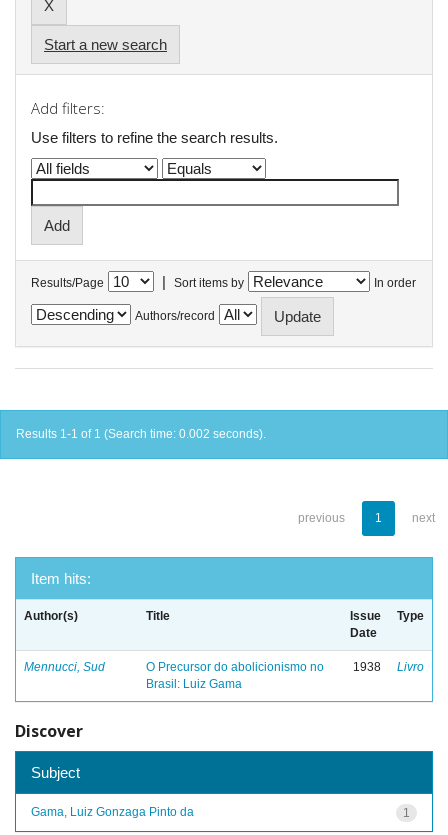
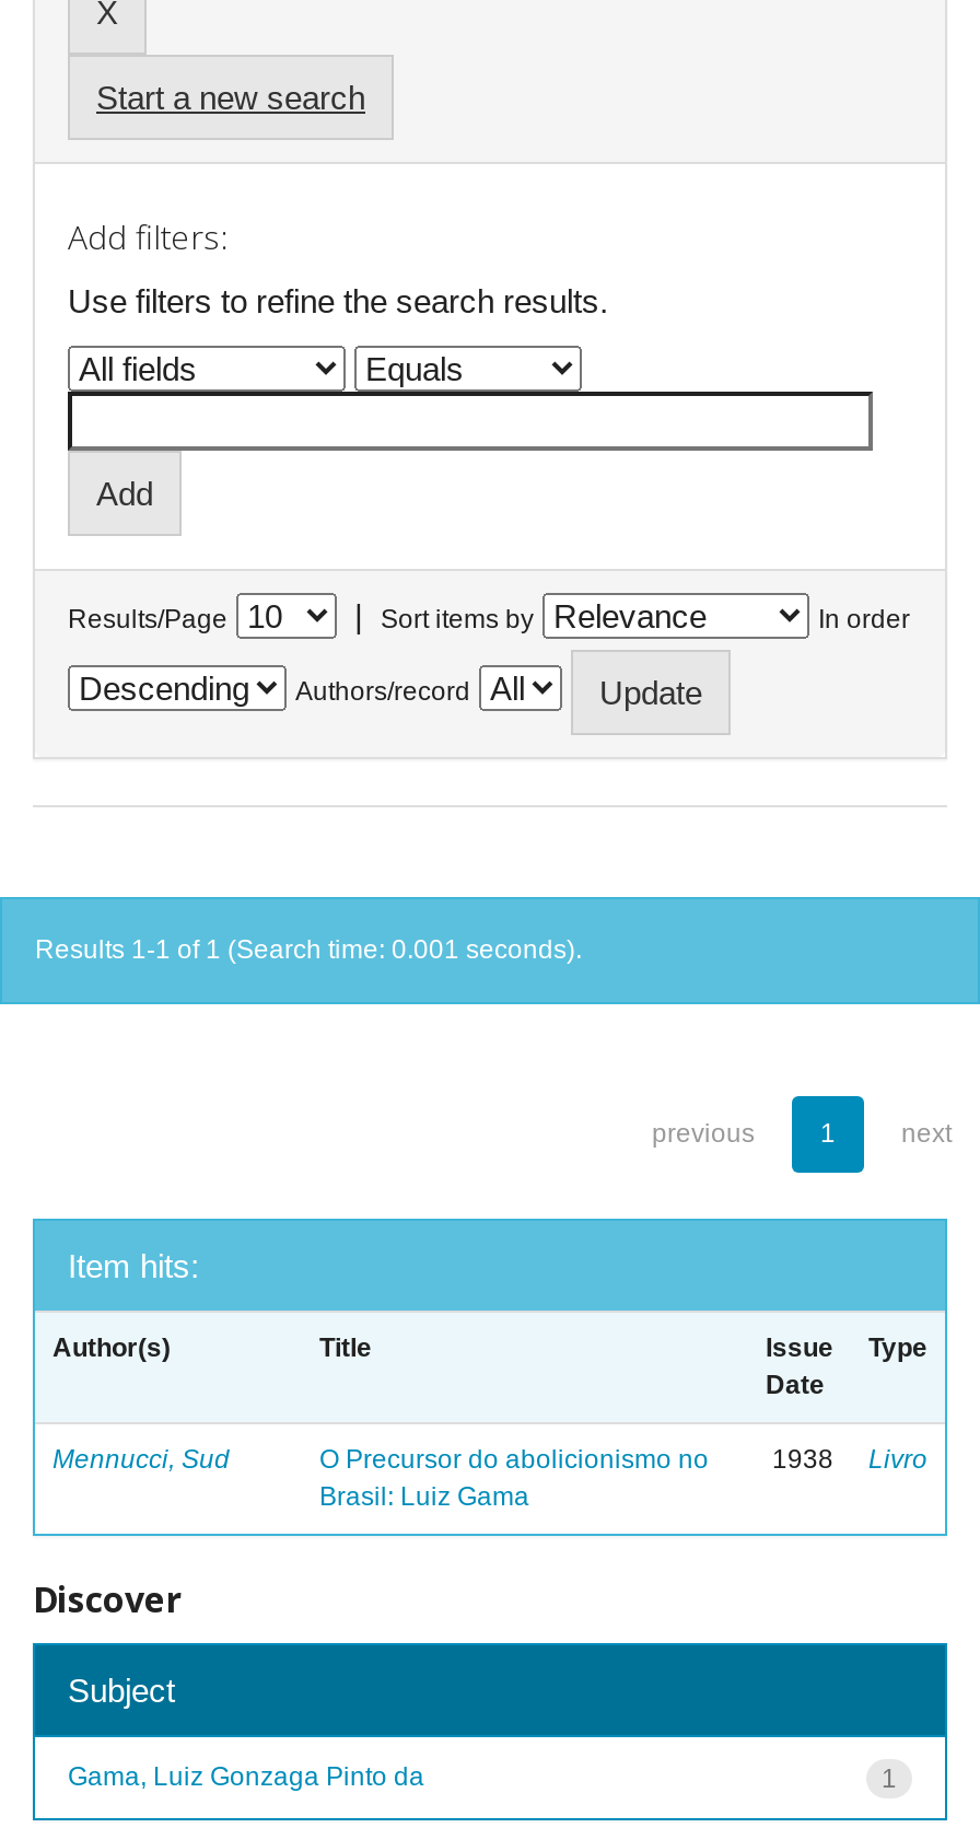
- Results 1-1 of 1 (Search time: 0.002 seconds).
+ Results 1-1 of 1 (Search time: 0.001 seconds).
